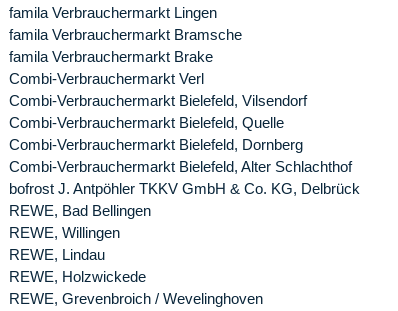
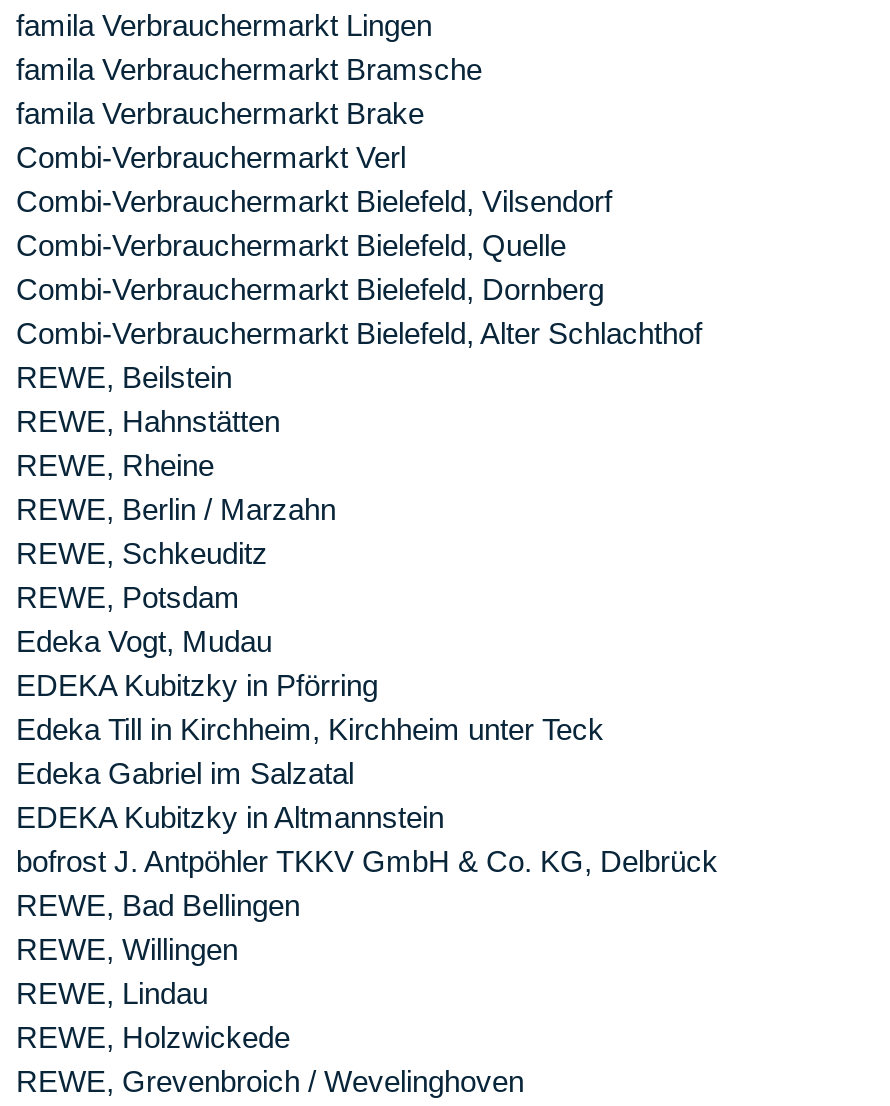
+ REWE, Beilstein
+ REWE, Hahnstätten
+ REWE, Rheine
+ REWE, Berlin / Marzahn
+ REWE, Schkeuditz
+ REWE, Potsdam
+ Edeka Vogt, Mudau
+ EDEKA Kubitzky in Pförring
+ Edeka Till in Kirchheim, Kirchheim unter Teck
+ Edeka Gabriel im Salzatal
+ EDEKA Kubitzky in Altmannstein
